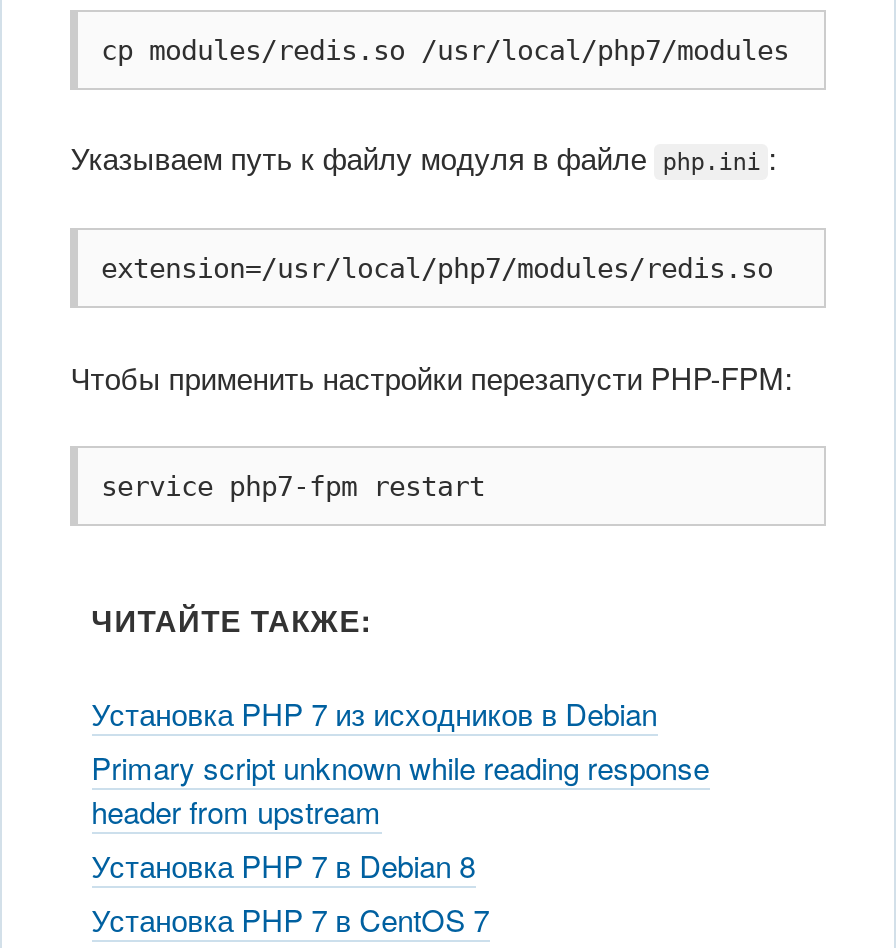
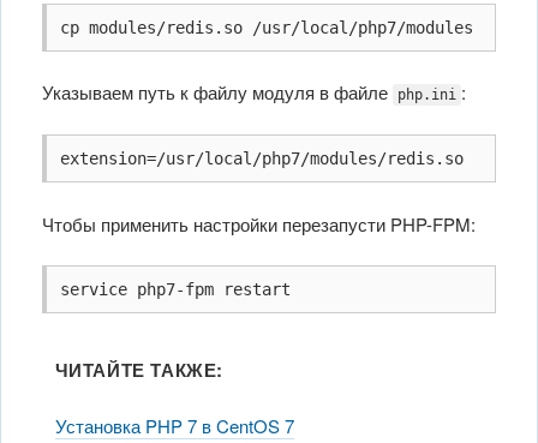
- Установка PHP 7 из исходников в Debian
- Primary script unknown while reading response
- header from upstream
- Установка PHP 7 в Debian 8
